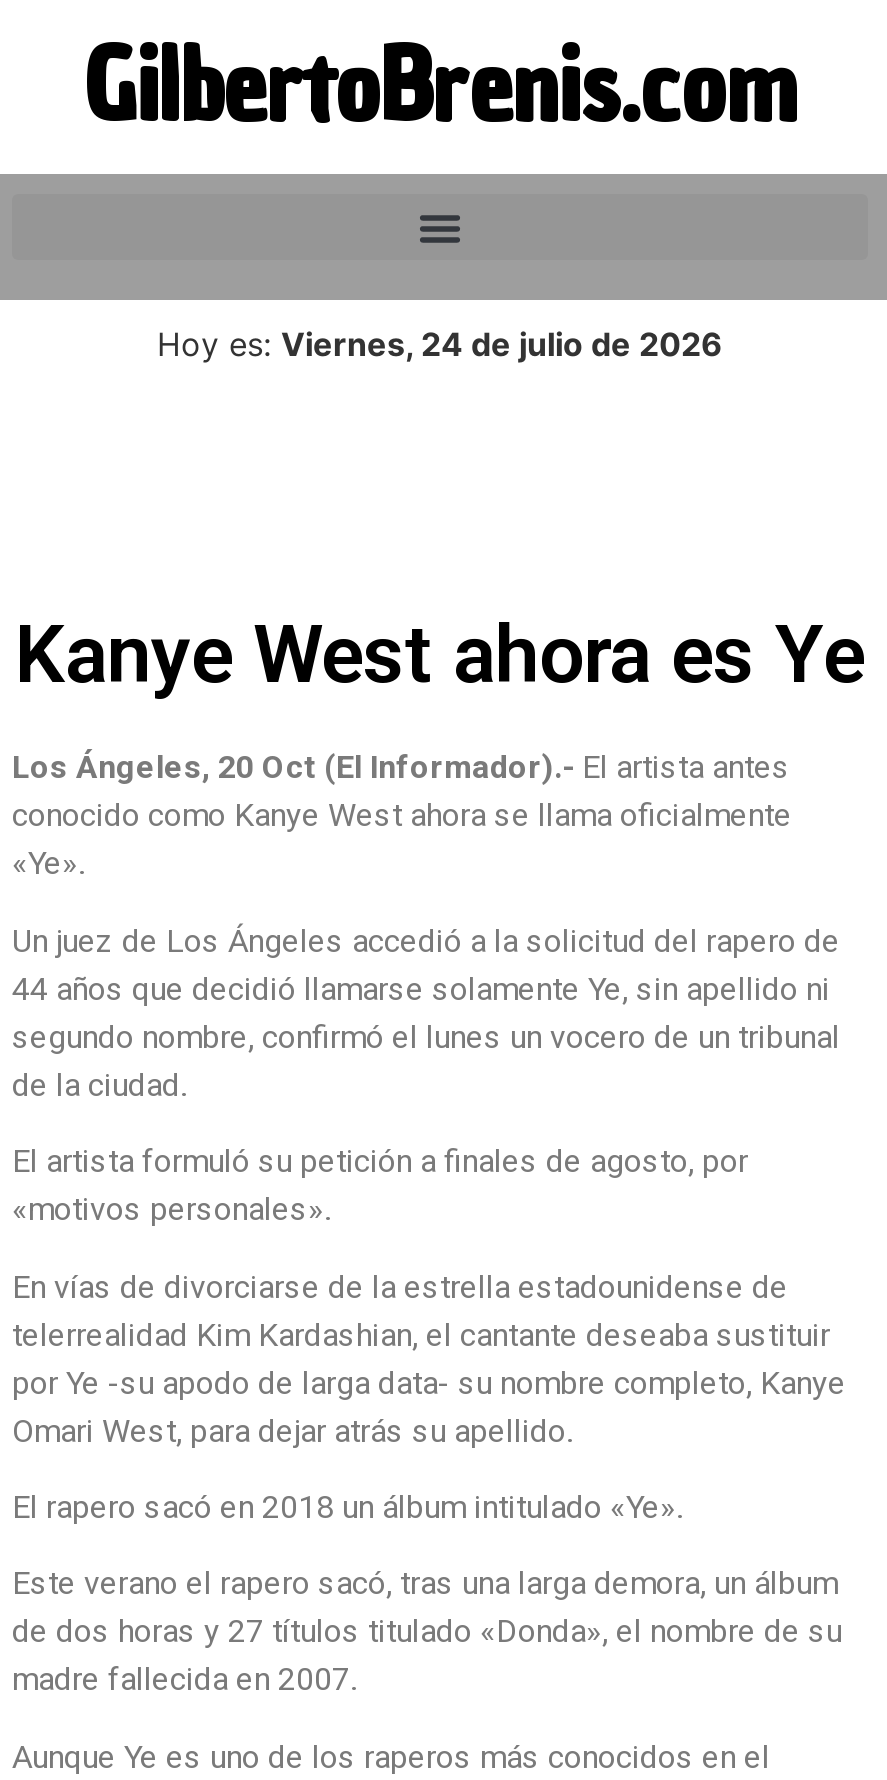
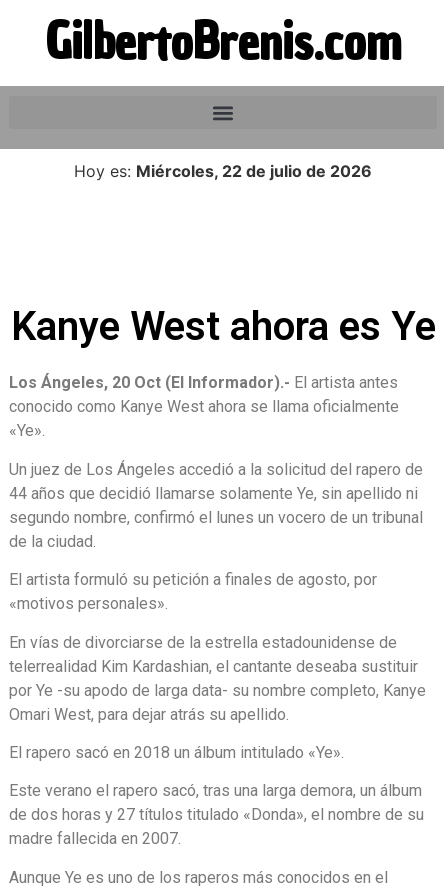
- Hoy es: Viernes, 24 de julio de 2026
+ Hoy es: Miércoles, 22 de julio de 2026
